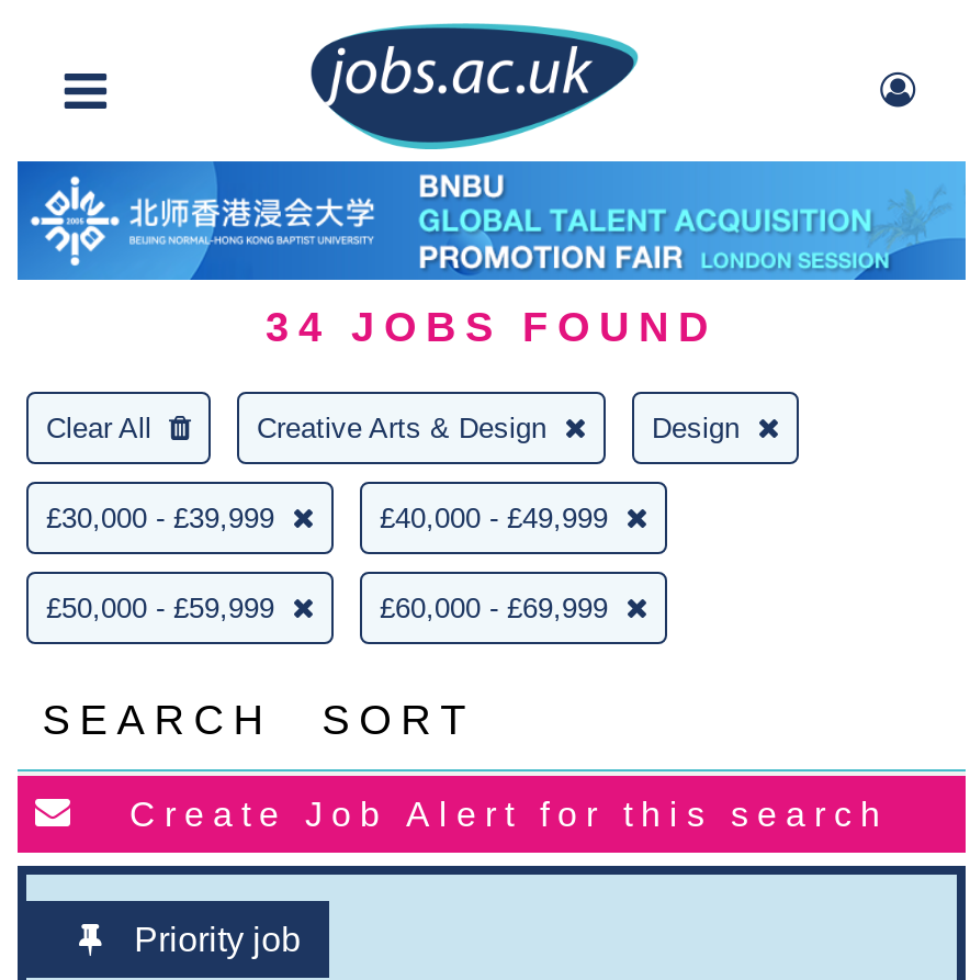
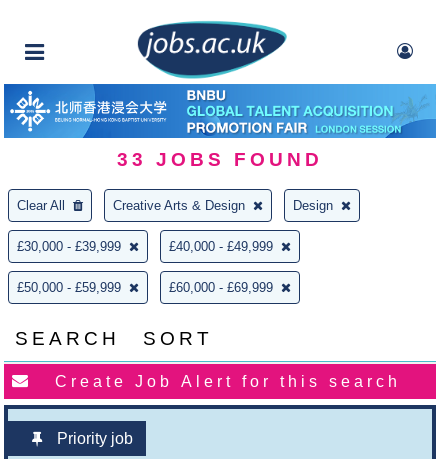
- 34 JOBS FOUND
+ 33 JOBS FOUND
